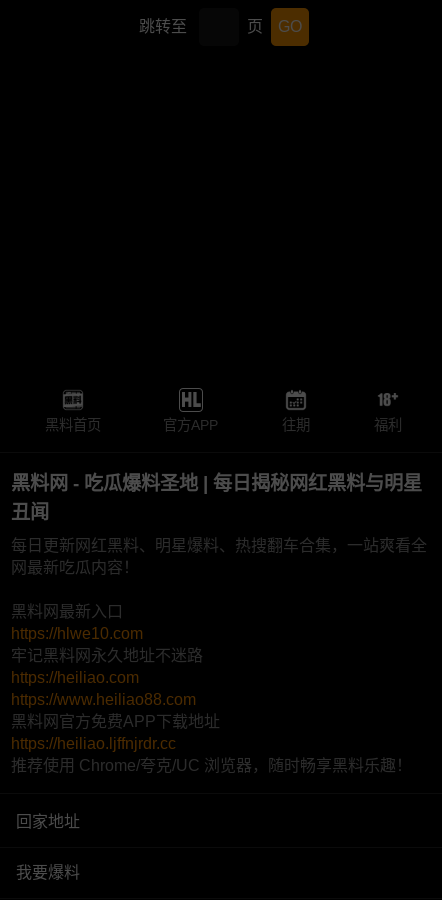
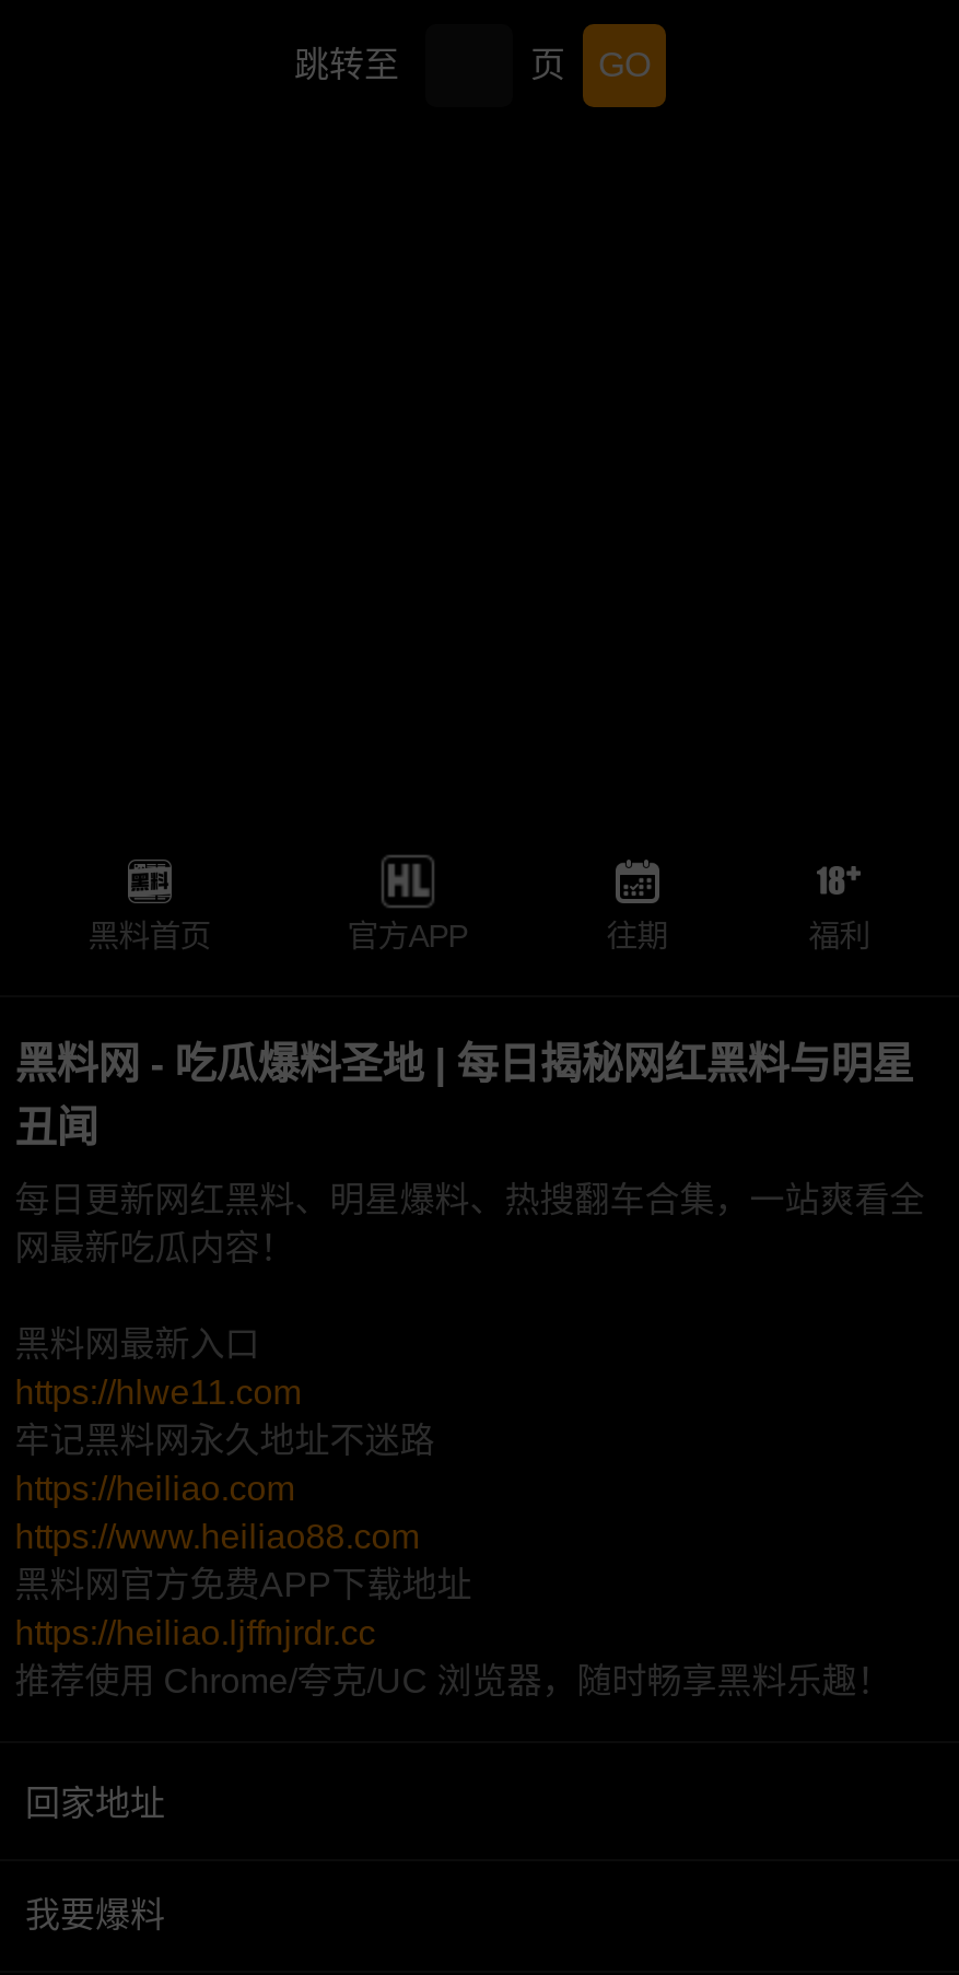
- https://hlwe10.com
+ https://hlwe11.com
